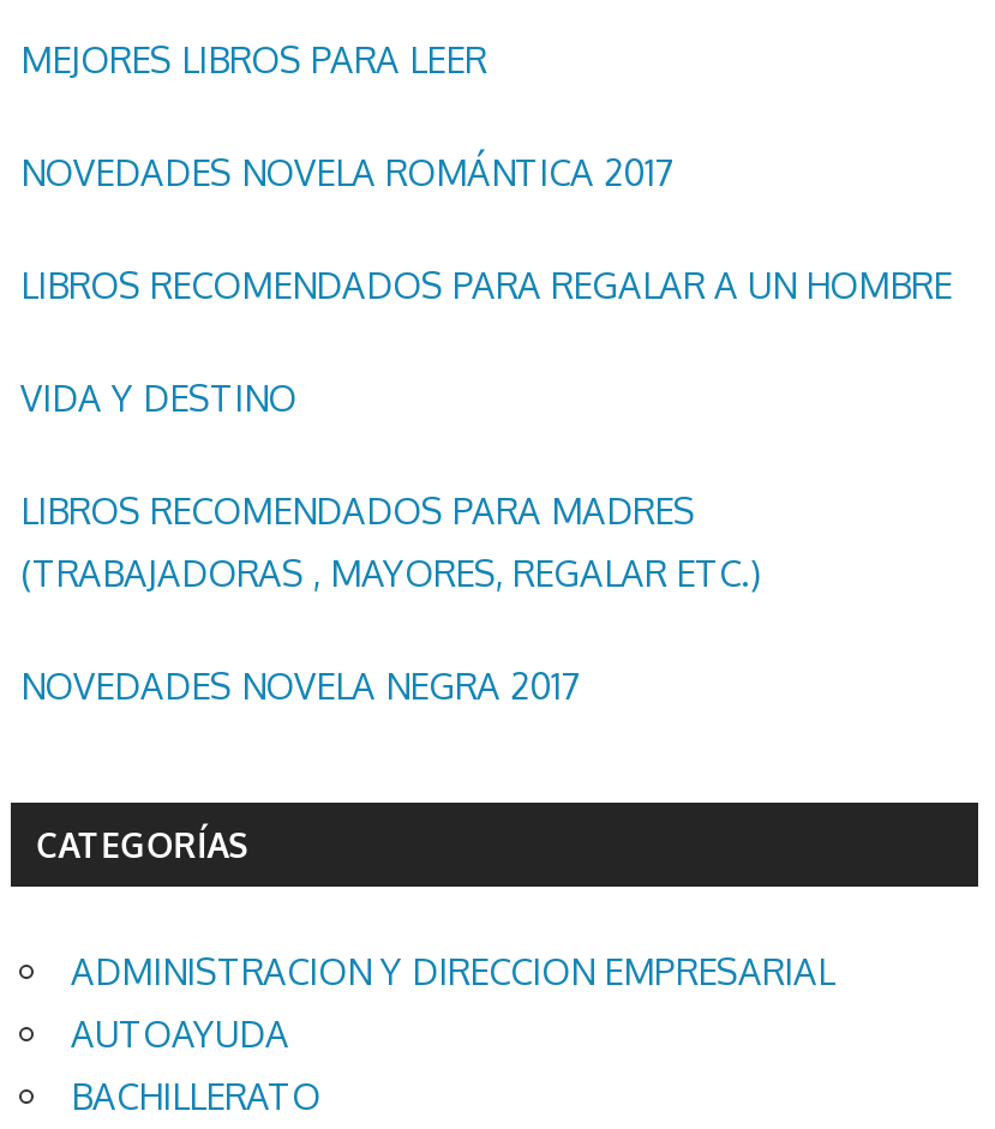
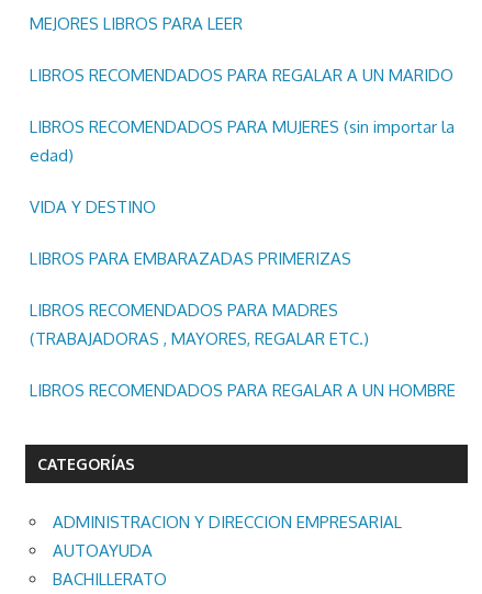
+ LIBROS RECOMENDADOS PARA MUJERES (sin importar la
+ edad)

- NOVEDADES NOVELA ROMÁNTICA 2017
+ LIBROS RECOMENDADOS PARA REGALAR A UN MARIDO

moved down: LIBROS RECOMENDADOS PARA REGALAR A UN HOMBRE

+ LIBROS PARA EMBARAZADAS PRIMERIZAS

- NOVEDADES NOVELA NEGRA 2017
